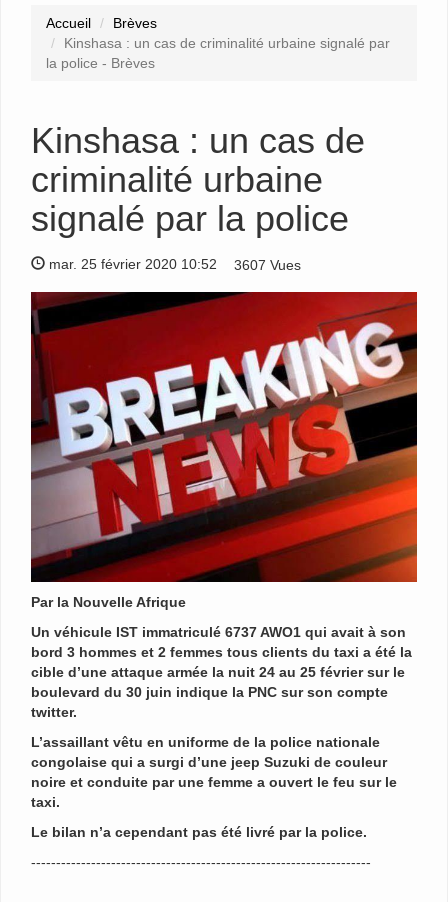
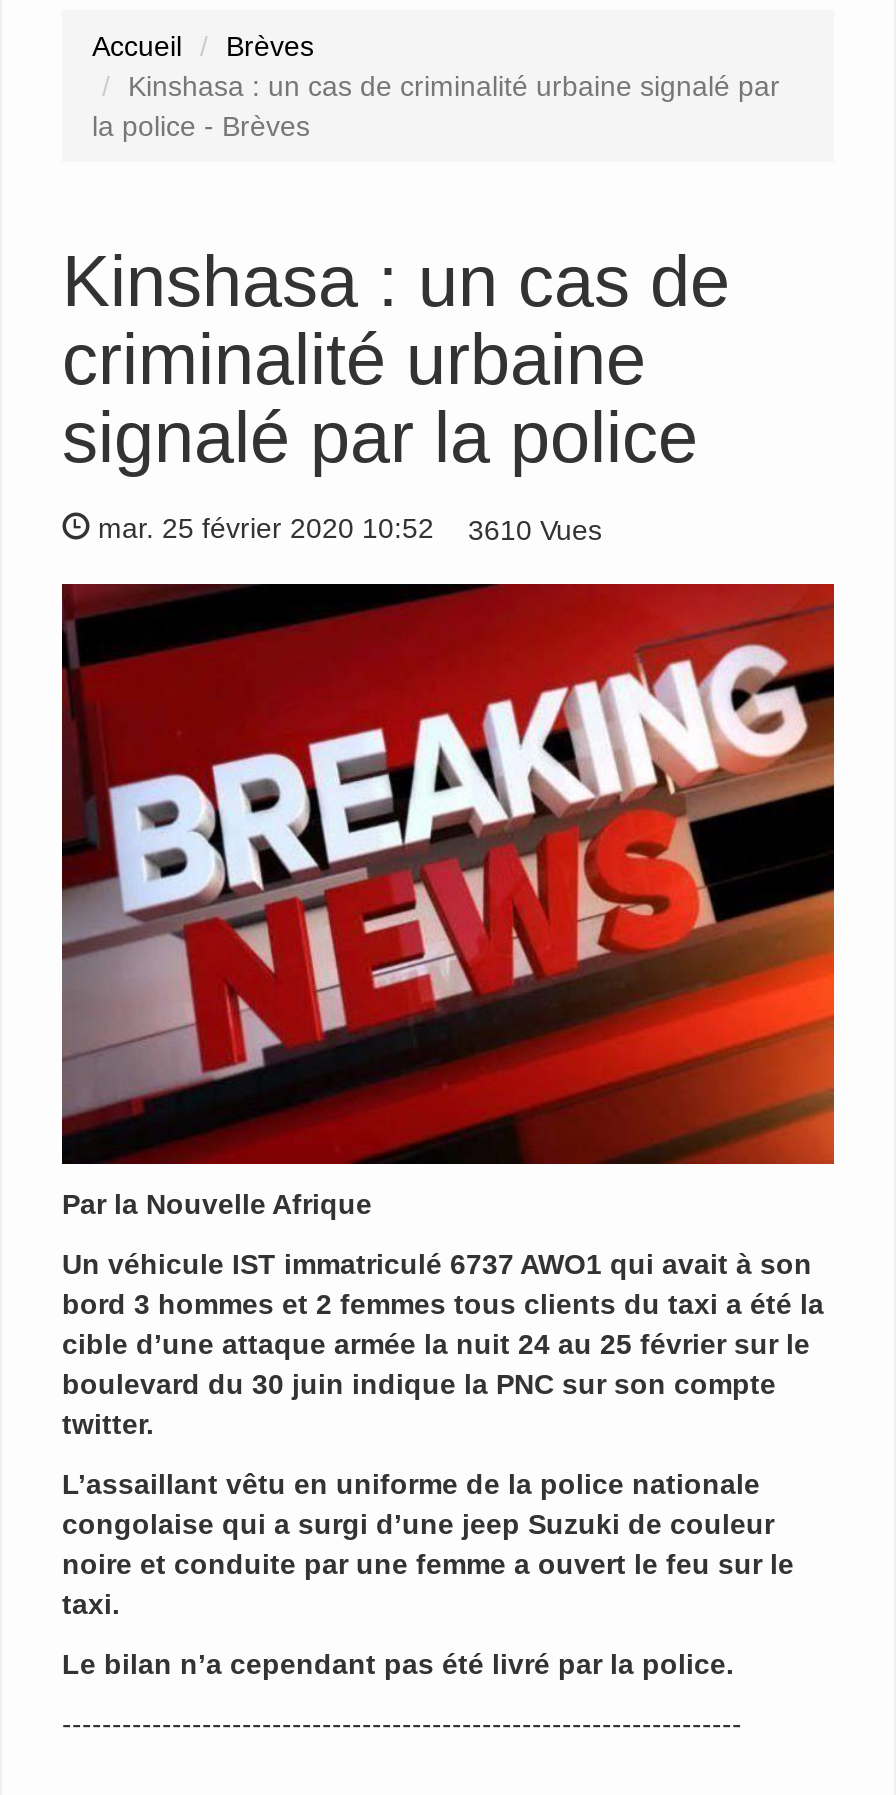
- mar. 25 février 2020 10:52 3607 Vues
+ mar. 25 février 2020 10:52 3610 Vues
